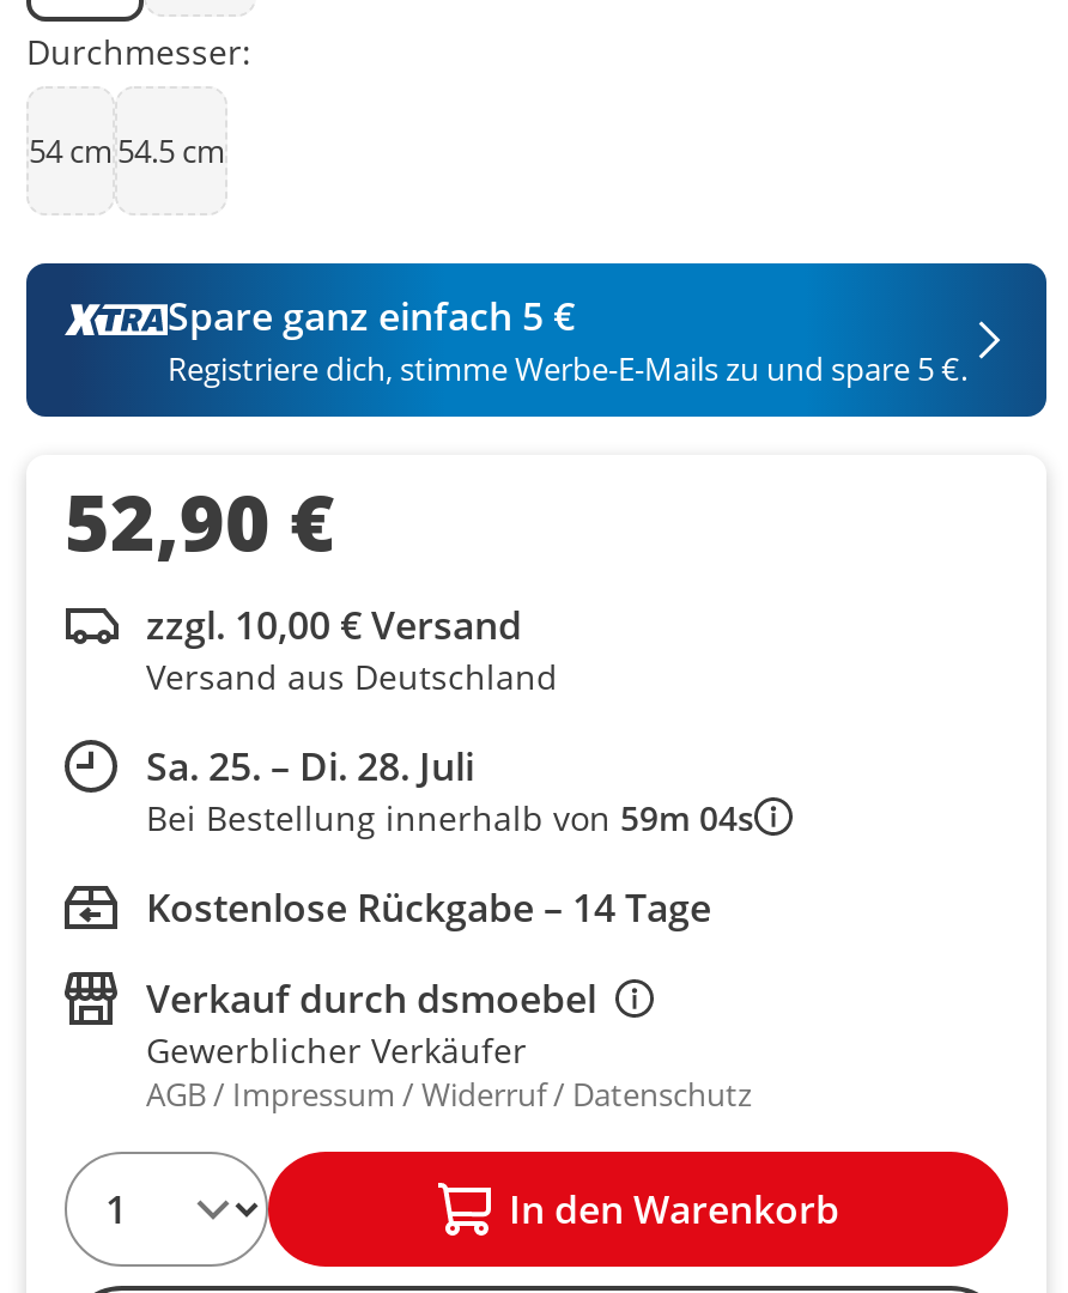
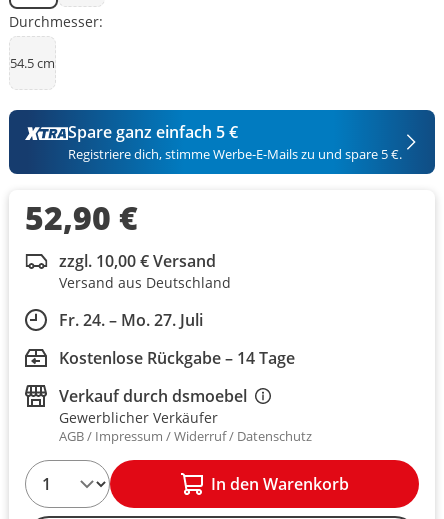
- 54 cm 54.5 cm
+ 54.5 cm

- Sa. 25. – Di. 28. Juli
- Bei Bestellung innerhalb von 59m 04s
+ Fr. 24. – Mo. 27. Juli
